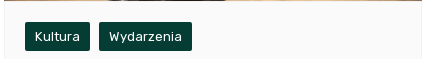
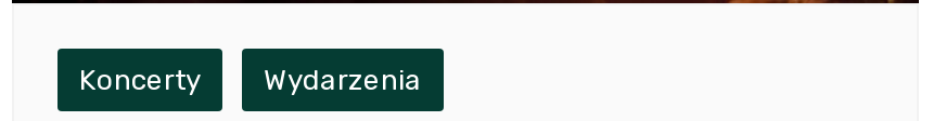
- Kultura
+ Koncerty
